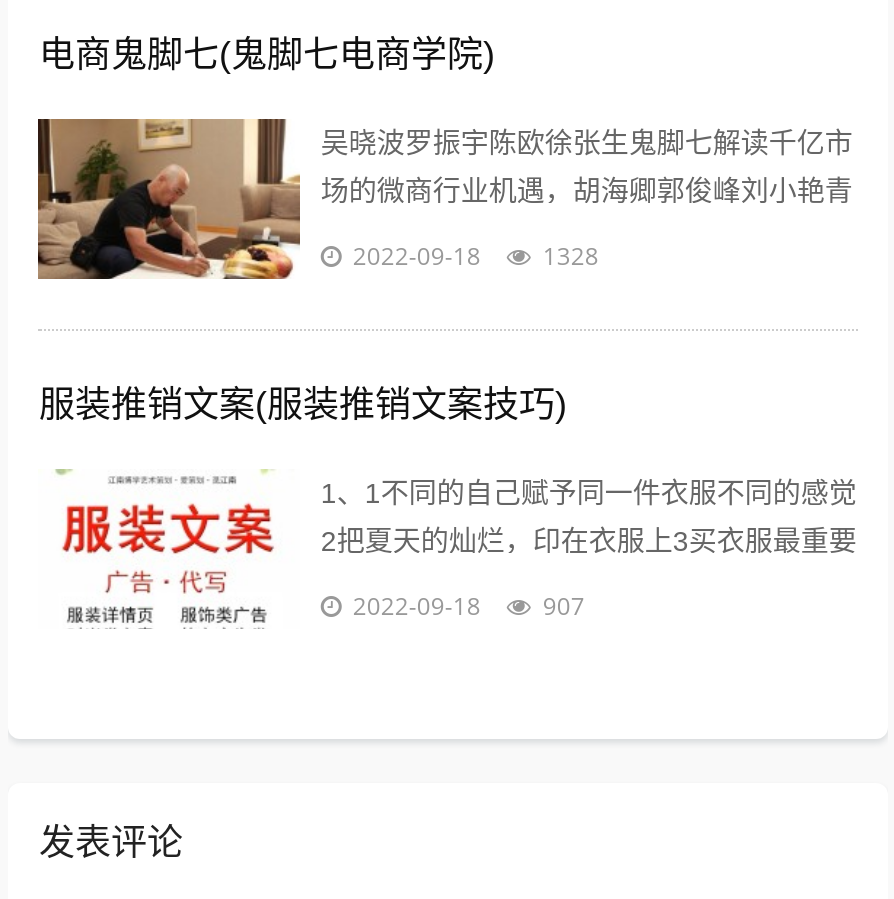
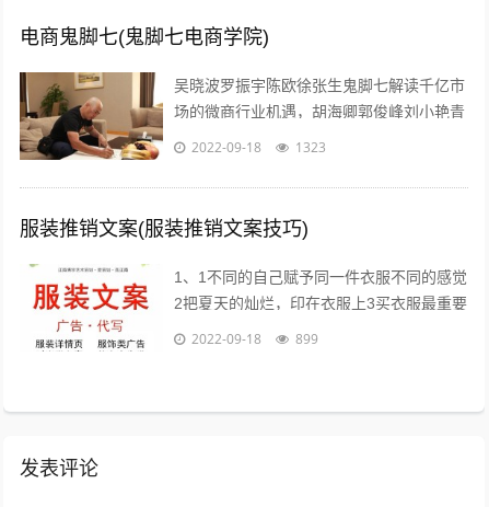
- 1328
+ 1323

- 907
+ 899
